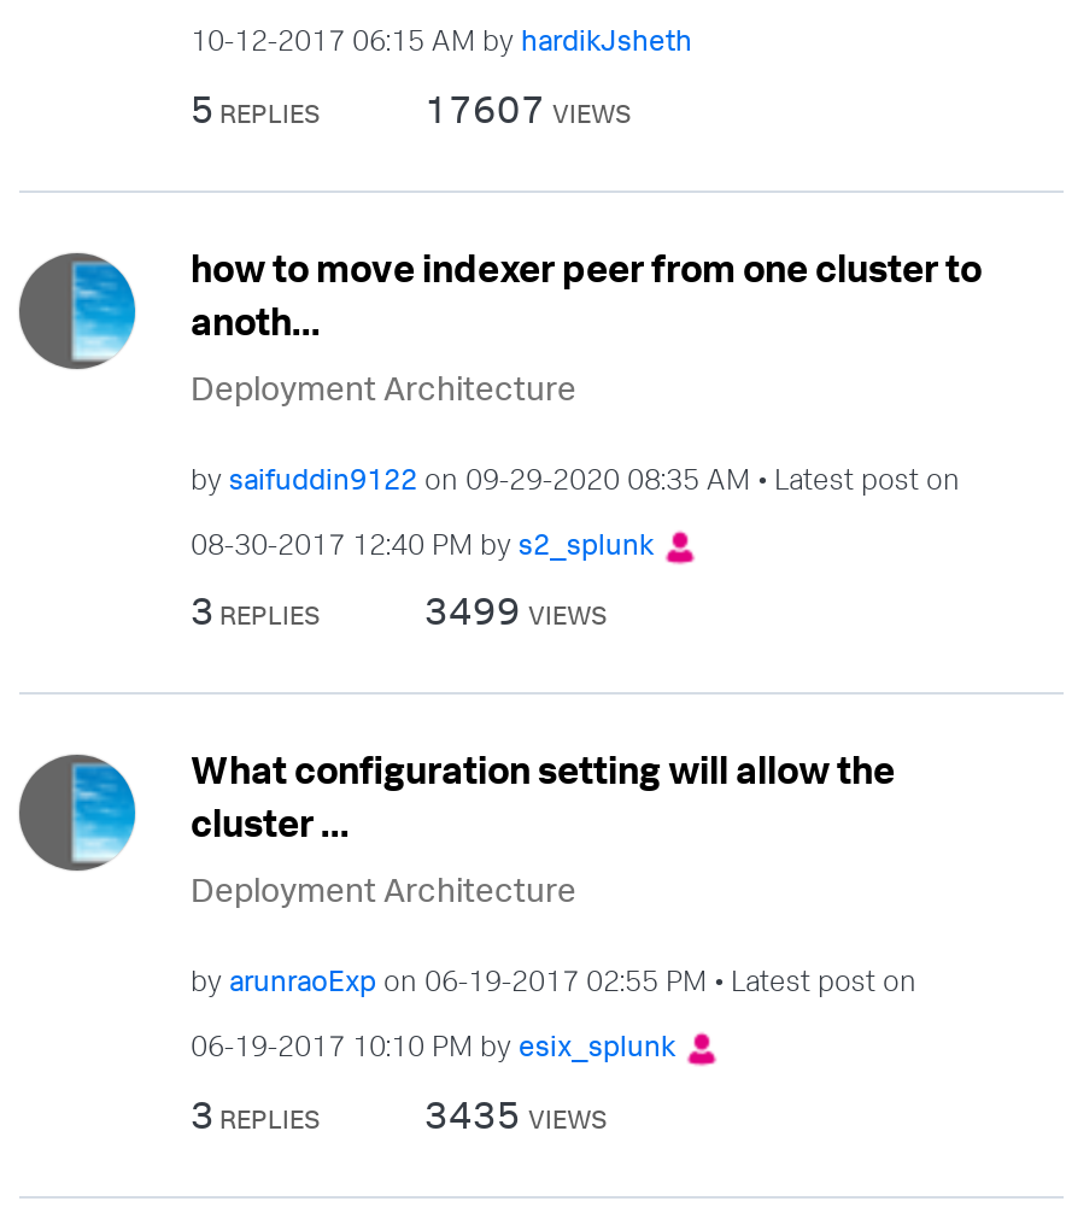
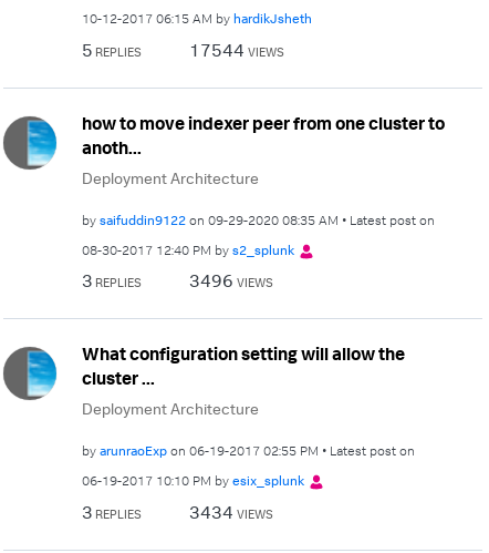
- 17607 VIEWS
+ 17544 VIEWS

- 3499 VIEWS
+ 3496 VIEWS

- 3435 VIEWS
+ 3434 VIEWS
